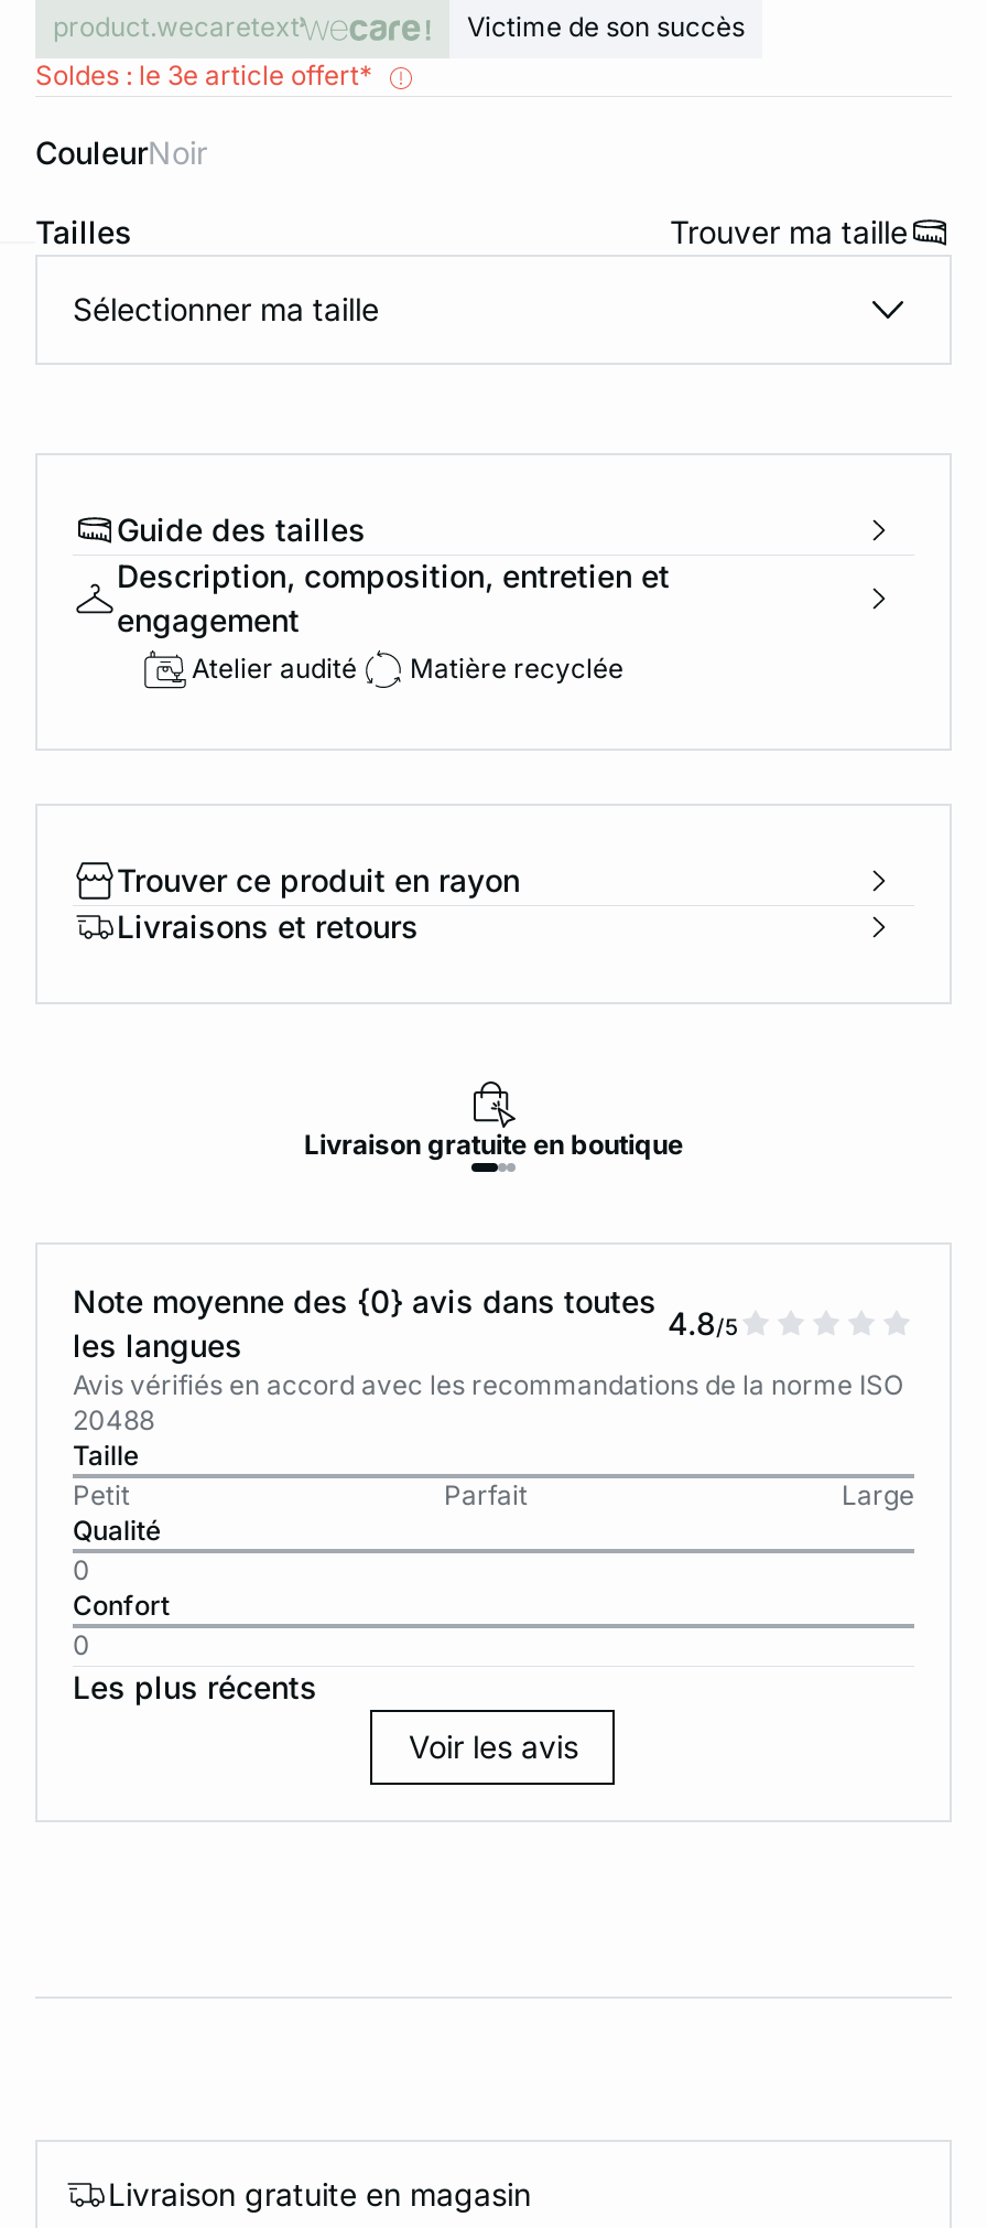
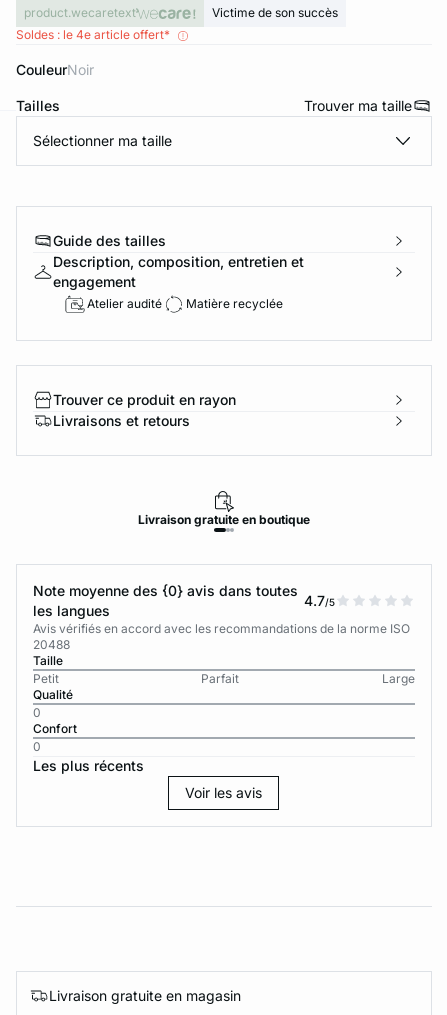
- Soldes : le 3e article offert*
+ Soldes : le 4e article offert*

- 4.8/5
+ 4.7/5
